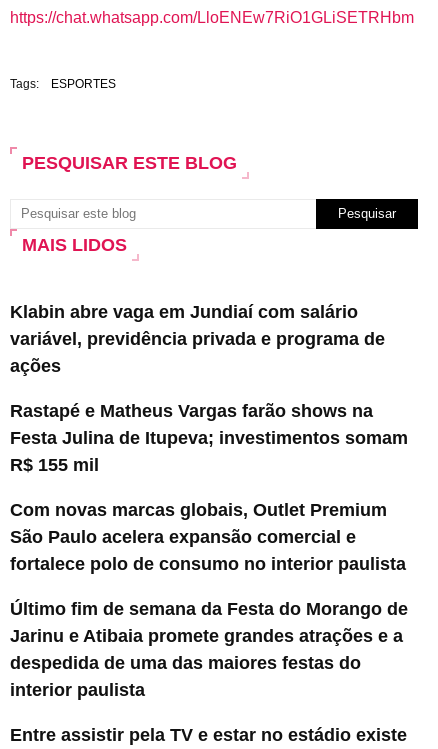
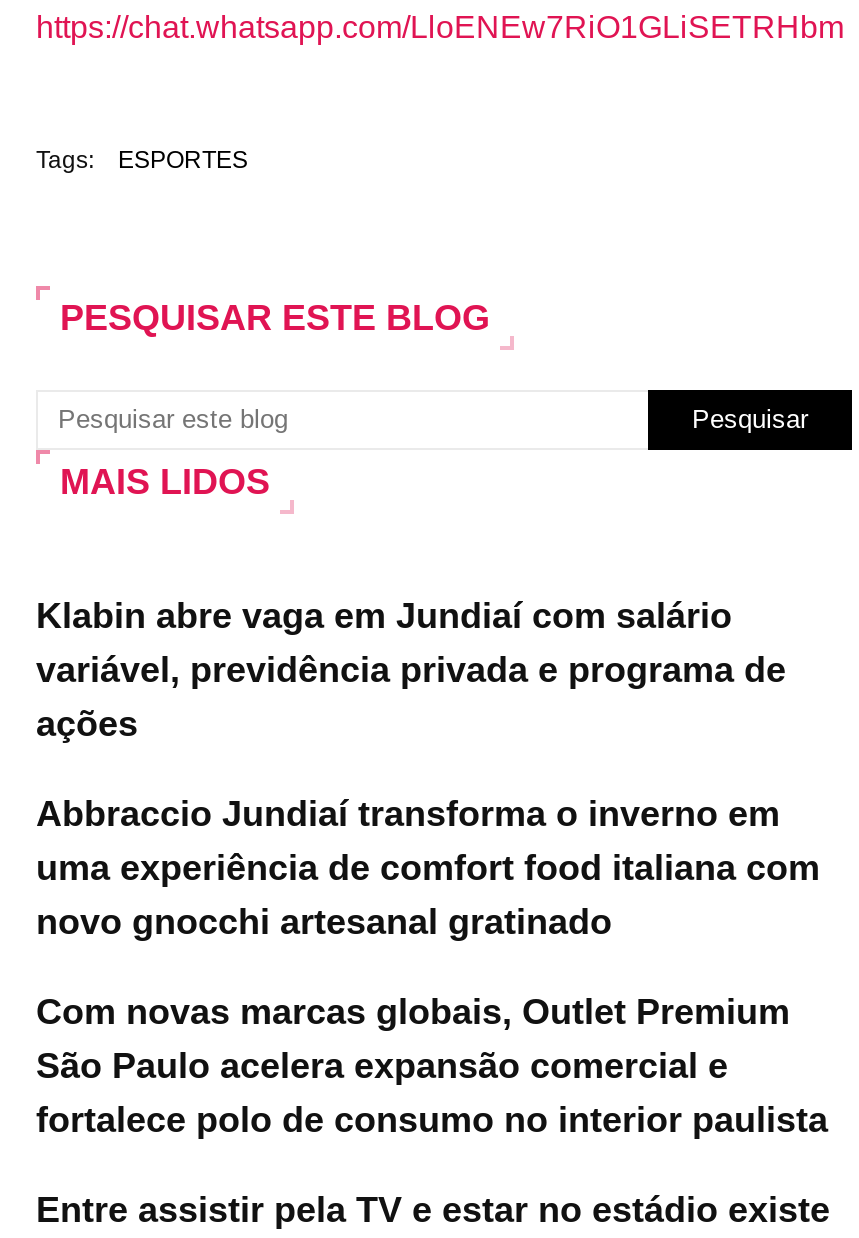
- Rastapé e Matheus Vargas farão shows na
- Festa Julina de Itupeva; investimentos somam
- R$ 155 mil
+ Abbraccio Jundiaí transforma o inverno em
+ uma experiência de comfort food italiana com
+ novo gnocchi artesanal gratinado

- Último fim de semana da Festa do Morango de
- Jarinu e Atibaia promete grandes atrações e a
- despedida de uma das maiores festas do
- interior paulista
